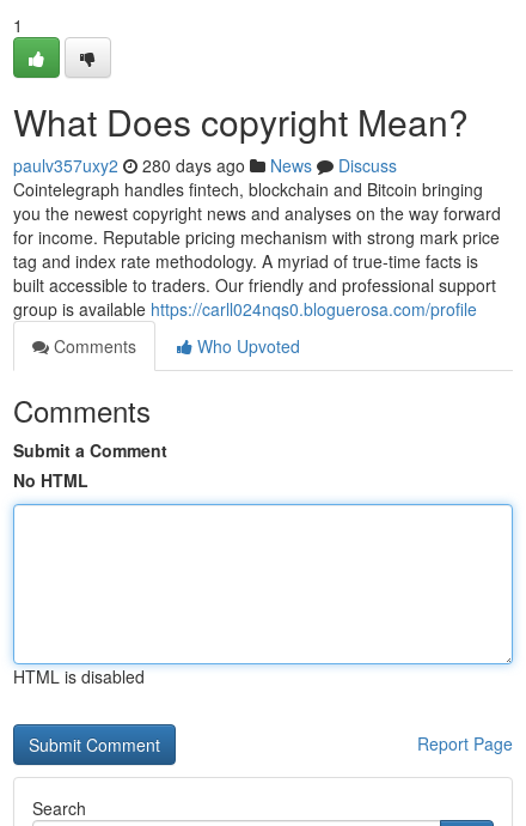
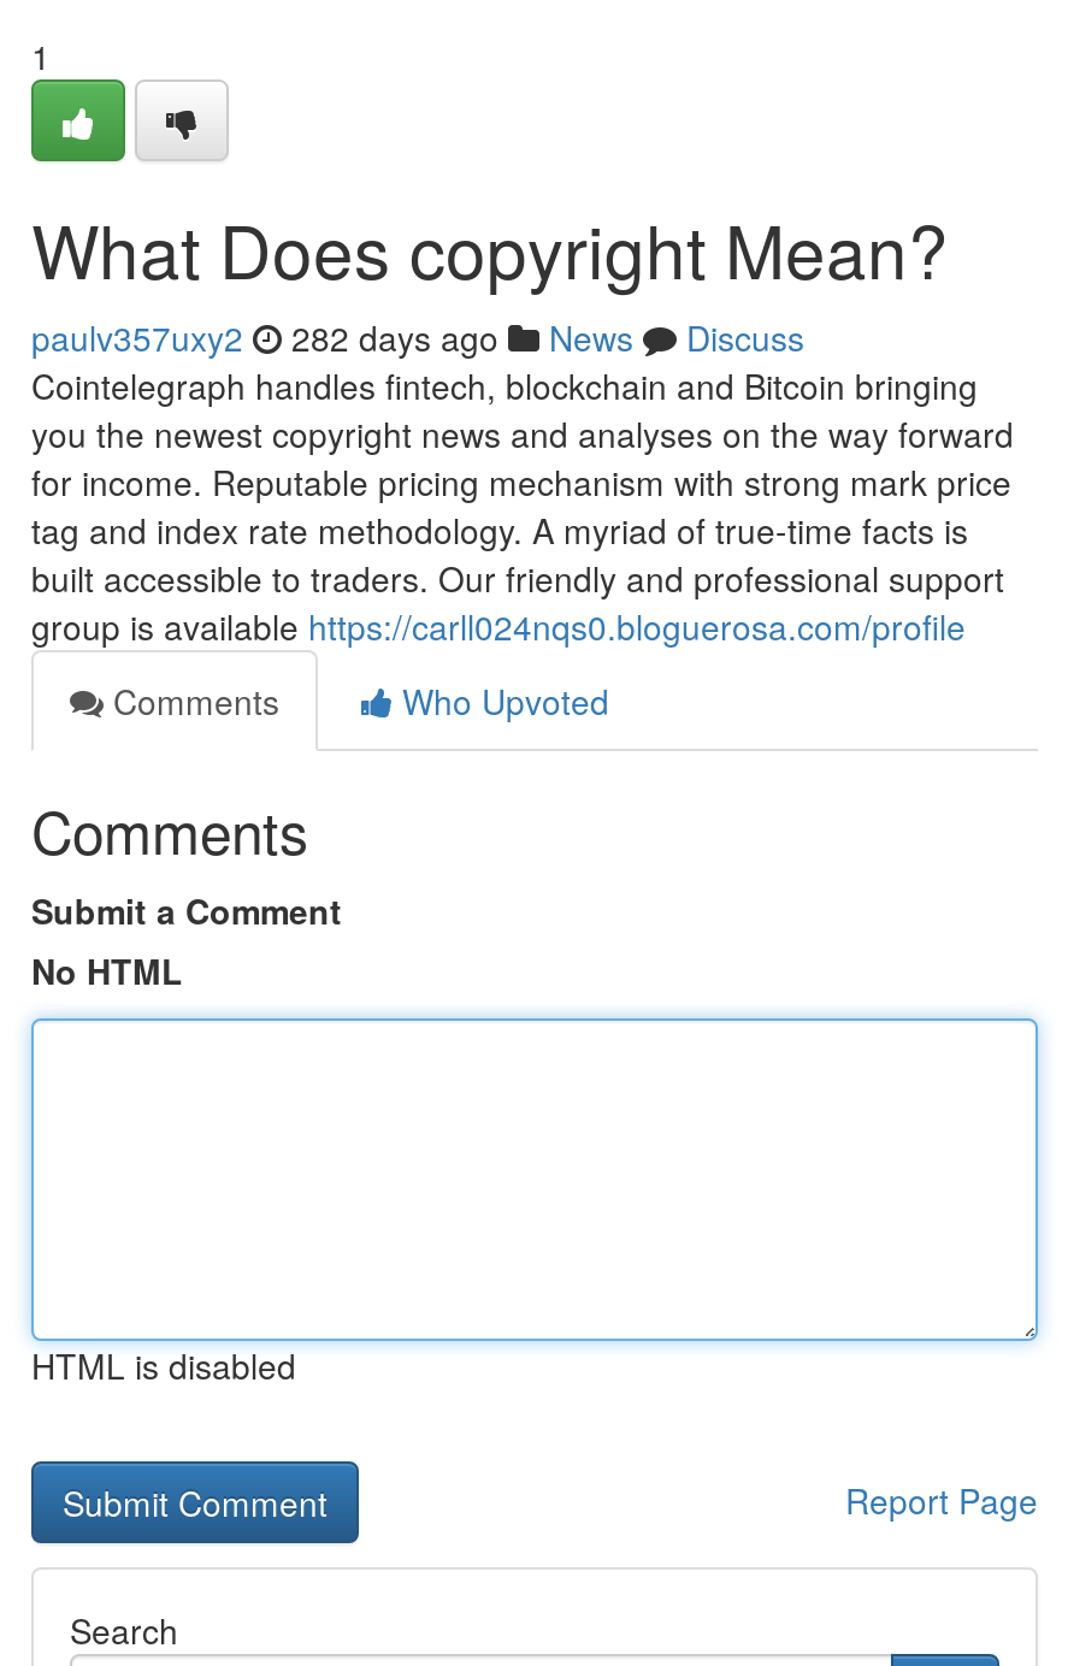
- paulv357uxy2 280 days ago News Discuss
+ paulv357uxy2 282 days ago News Discuss
